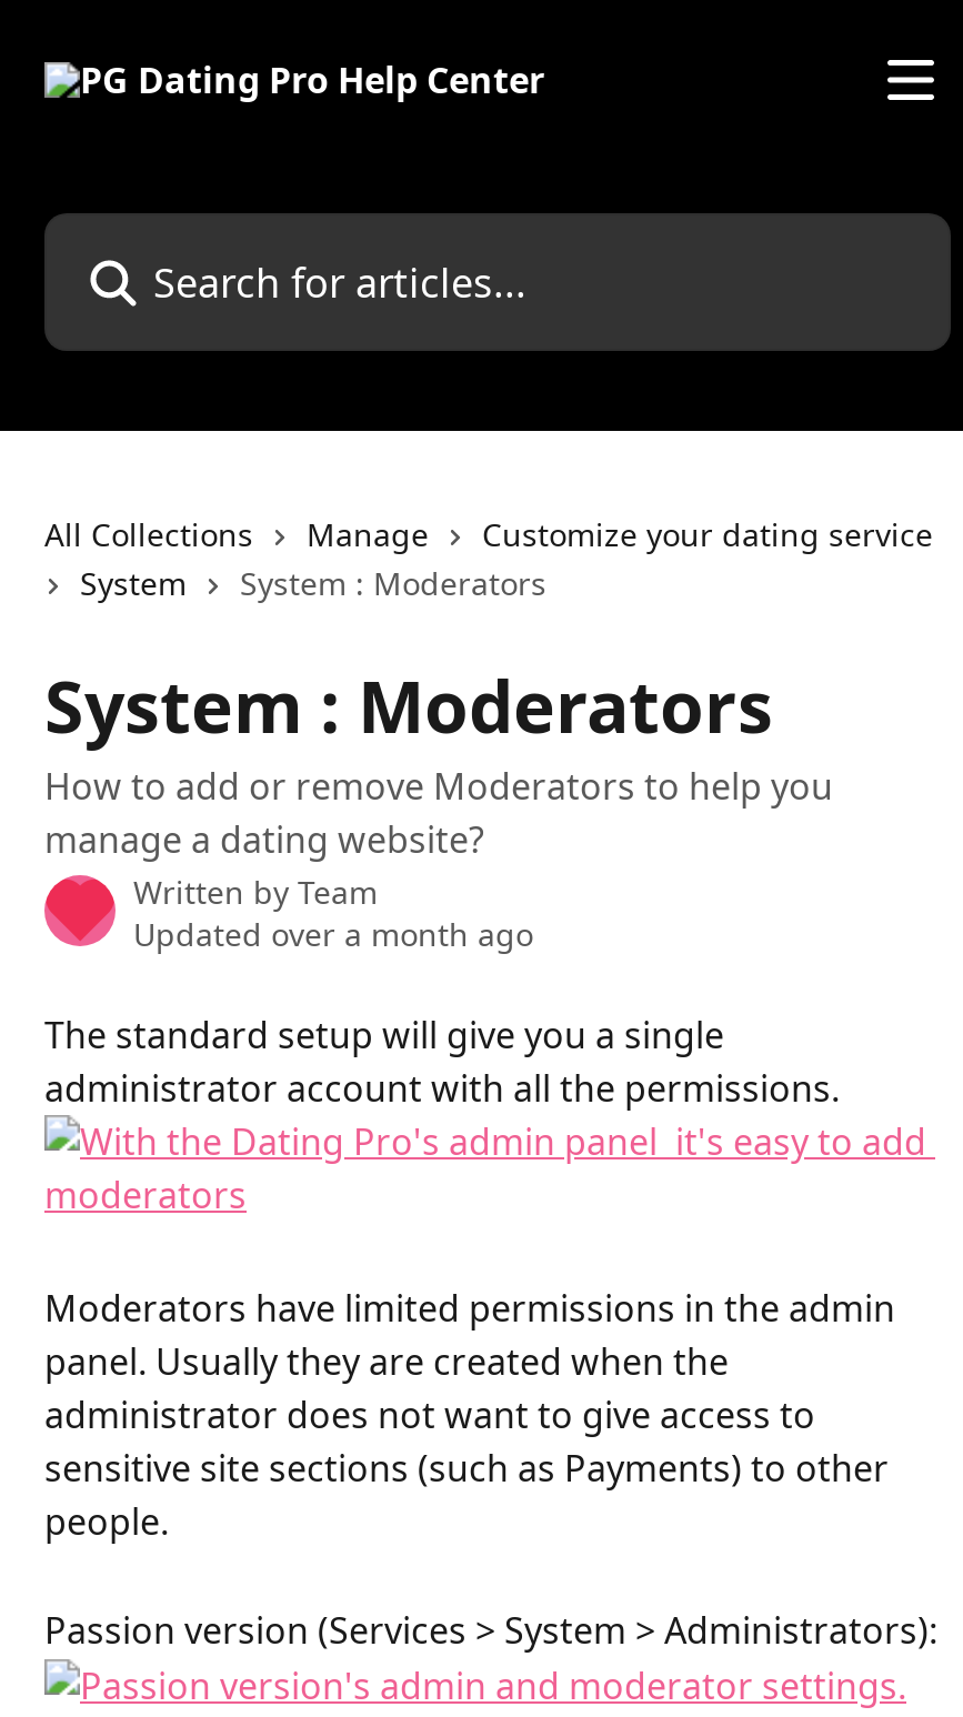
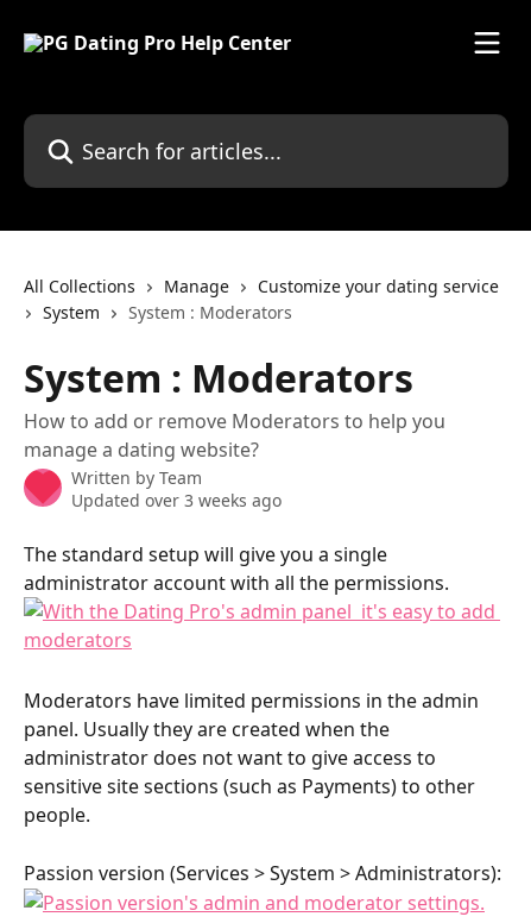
- Updated over a month ago
+ Updated over 3 weeks ago
